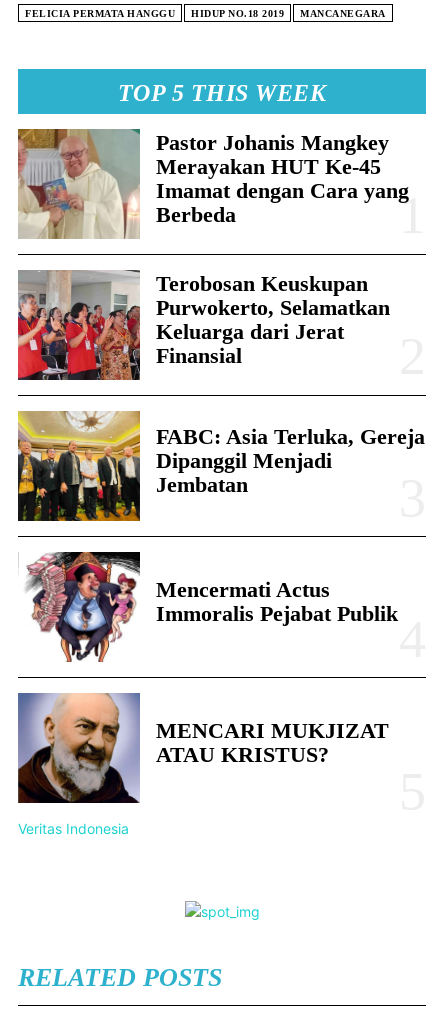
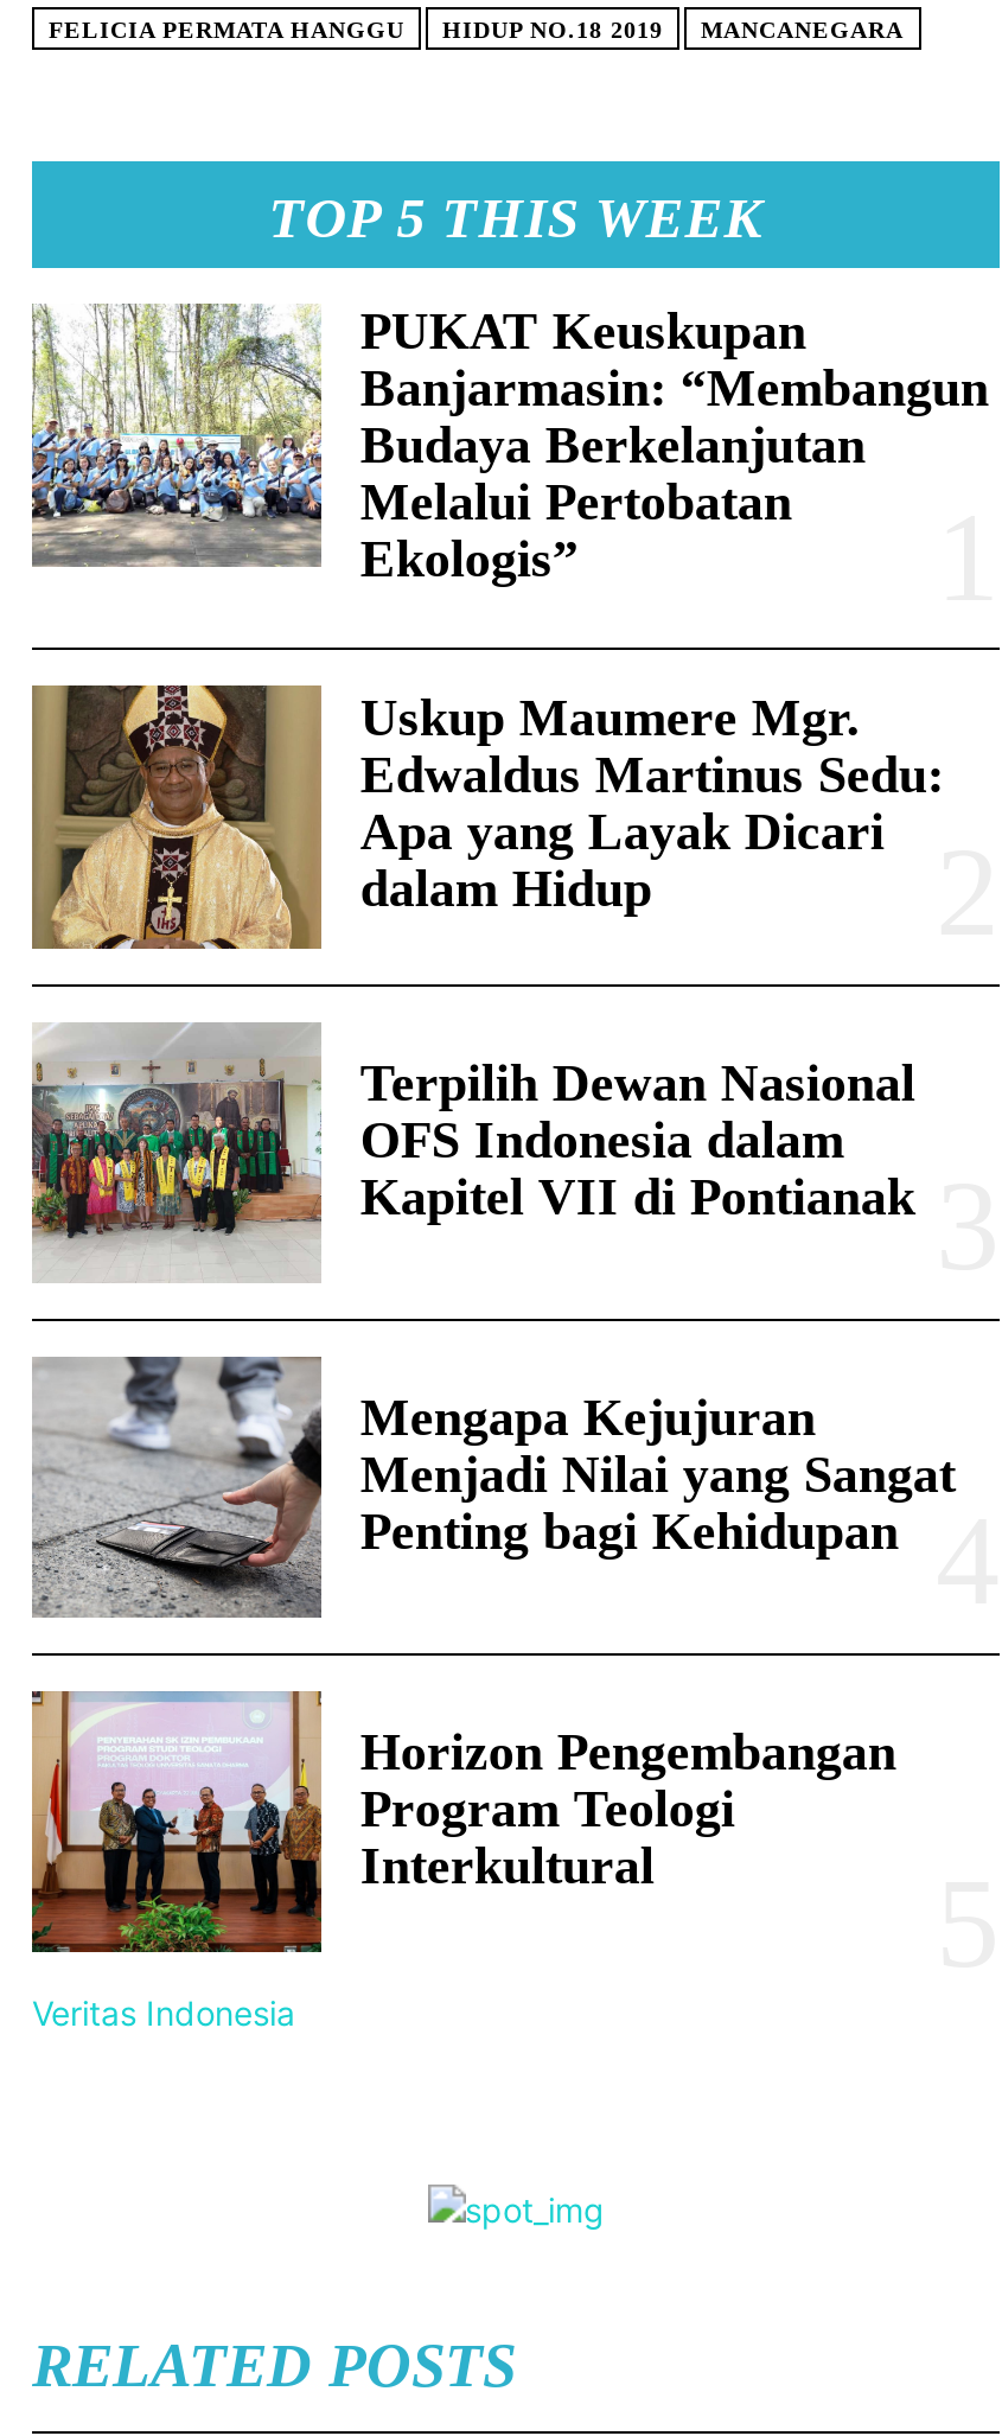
- [image]
- Pastor Johanis Mangkey
- Merayakan HUT Ke-45
- Imamat dengan Cara yang
- Berbeda
+ [image]
+ PUKAT Keuskupan
+ Banjarmasin: “Membangun
+ Budaya Berkelanjutan
+ Melalui Pertobatan
+ Ekologis”

- [image]
- Terobosan Keuskupan
- Purwokerto, Selamatkan
- Keluarga dari Jerat
- Finansial
+ [image]
+ Uskup Maumere Mgr.
+ Edwaldus Martinus Sedu:
+ Apa yang Layak Dicari
+ dalam Hidup

- [image]
- FABC: Asia Terluka, Gereja
- Dipanggil Menjadi
- Jembatan
+ [image]
+ Terpilih Dewan Nasional
+ OFS Indonesia dalam
+ Kapitel VII di Pontianak

- [image]
- Mencermati Actus
- Immoralis Pejabat Publik
+ [image]
+ Mengapa Kejujuran
+ Menjadi Nilai yang Sangat
+ Penting bagi Kehidupan

- [image]
- MENCARI MUKJIZAT
- ATAU KRISTUS?
+ [image]
+ Horizon Pengembangan
+ Program Teologi
+ Interkultural
